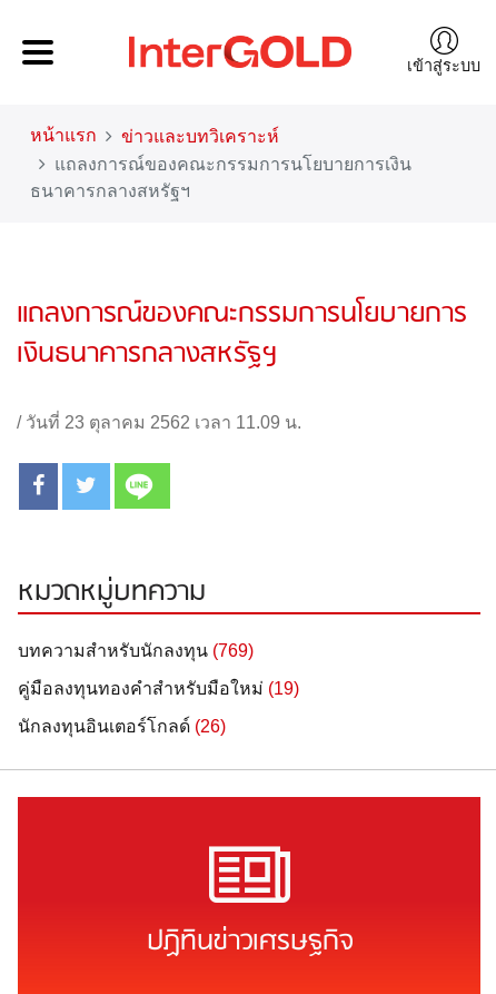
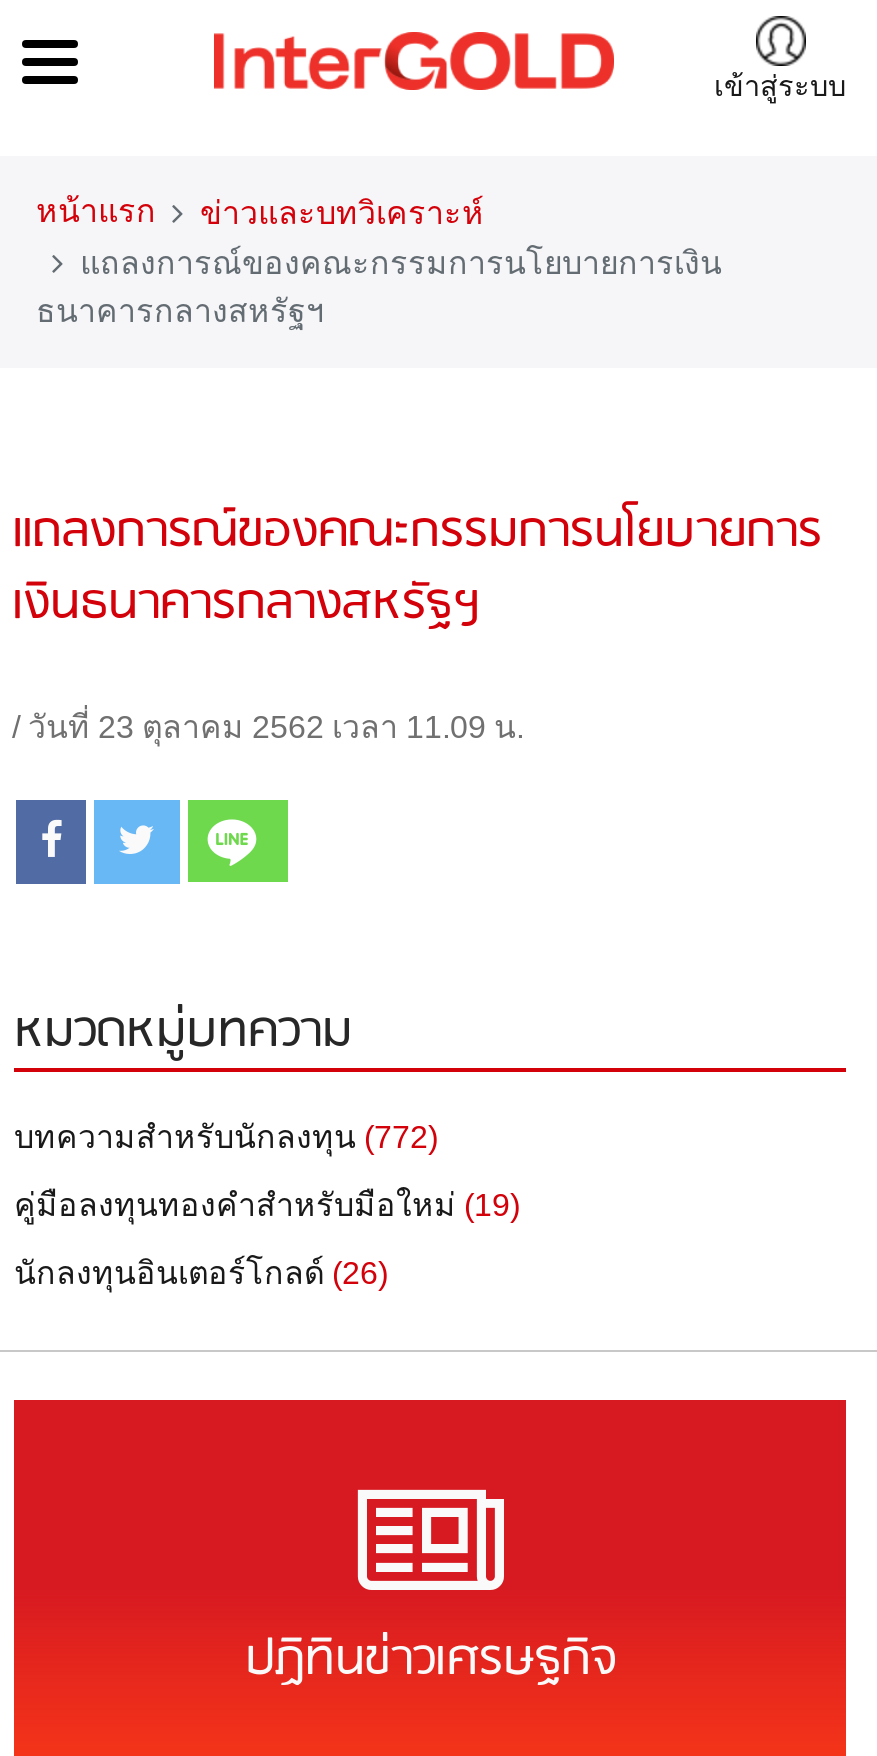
- บทความสำหรับนักลงทุน (769)
+ บทความสำหรับนักลงทุน (772)
